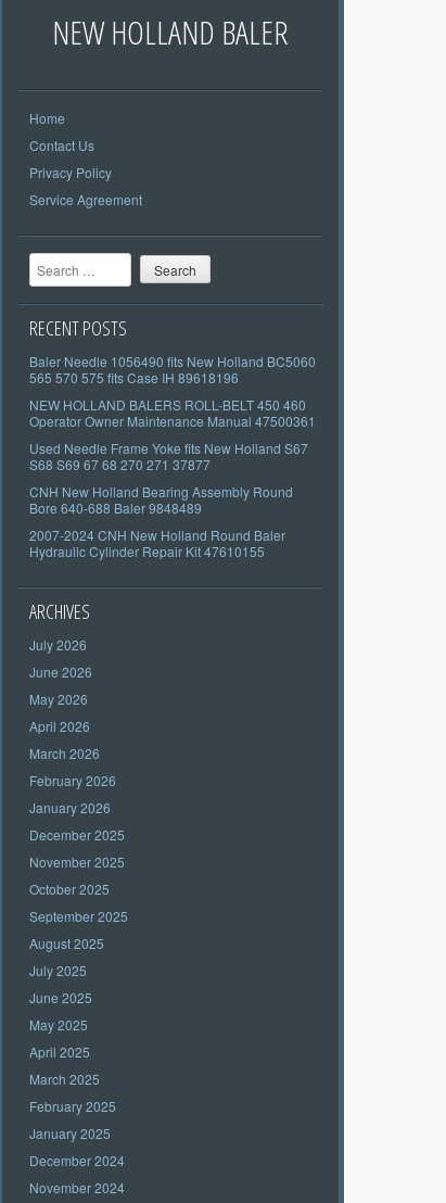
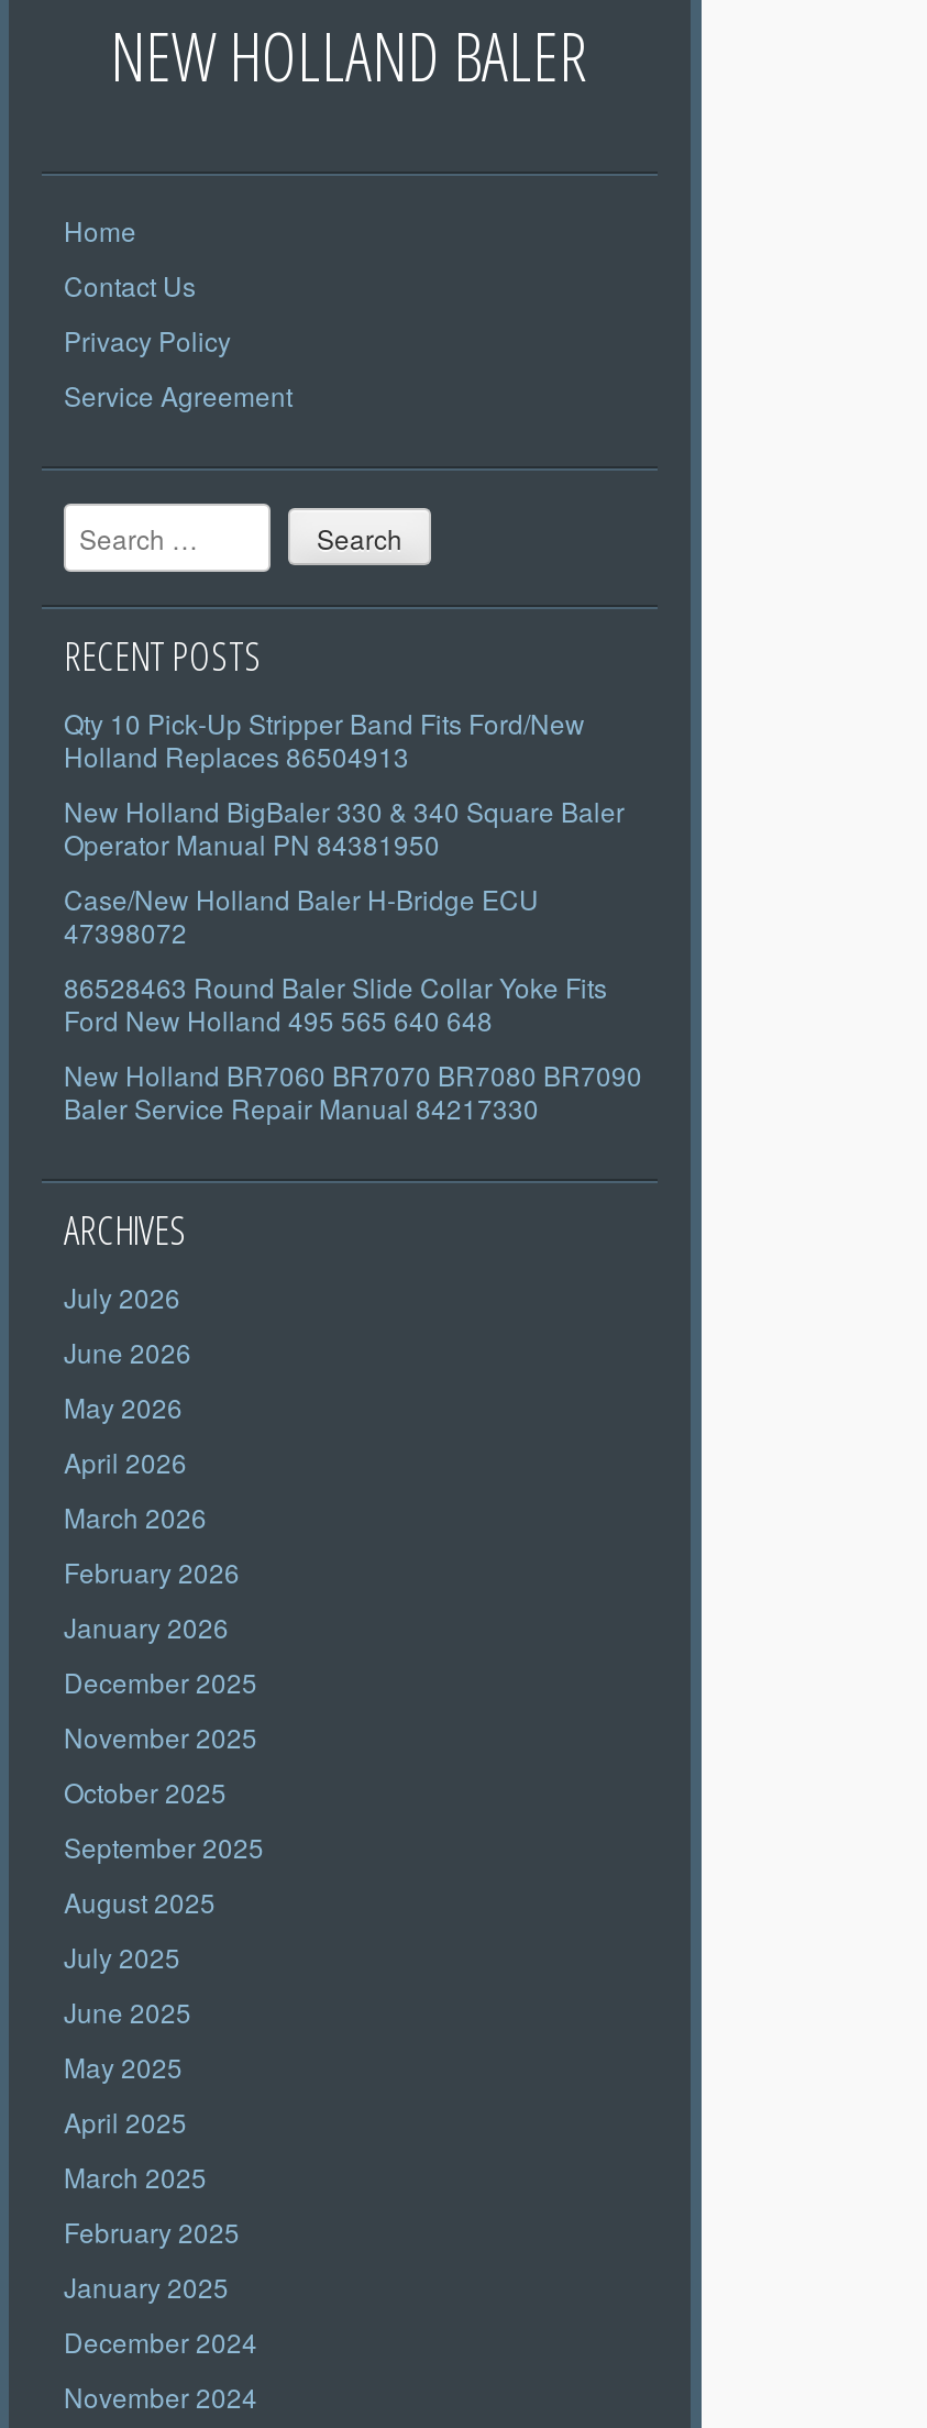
- Baler Needle 1056490 fits New Holland BC5060
- 565 570 575 fits Case IH 89618196
+ Qty 10 Pick-Up Stripper Band Fits Ford/New
+ Holland Replaces 86504913

- NEW HOLLAND BALERS ROLL-BELT 450 460
- Operator Owner Maintenance Manual 47500361
+ New Holland BigBaler 330 & 340 Square Baler
+ Operator Manual PN 84381950

- Used Needle Frame Yoke fits New Holland S67
- S68 S69 67 68 270 271 37877
+ Case/New Holland Baler H-Bridge ECU
+ 47398072

- CNH New Holland Bearing Assembly Round
- Bore 640-688 Baler 9848489
+ 86528463 Round Baler Slide Collar Yoke Fits
+ Ford New Holland 495 565 640 648

- 2007-2024 CNH New Holland Round Baler
- Hydraulic Cylinder Repair Kit 47610155
+ New Holland BR7060 BR7070 BR7080 BR7090
+ Baler Service Repair Manual 84217330
